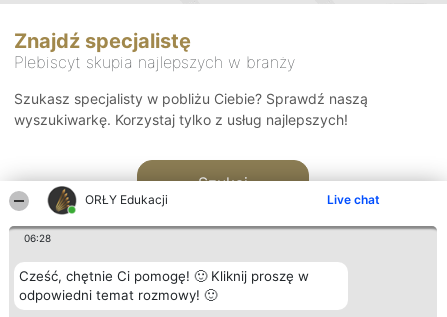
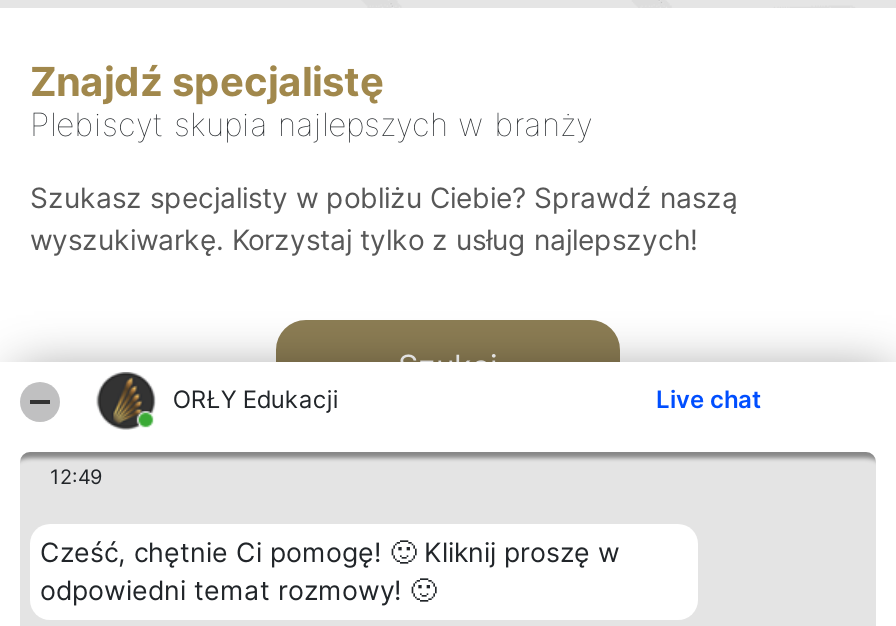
- 06:28
+ 12:49
